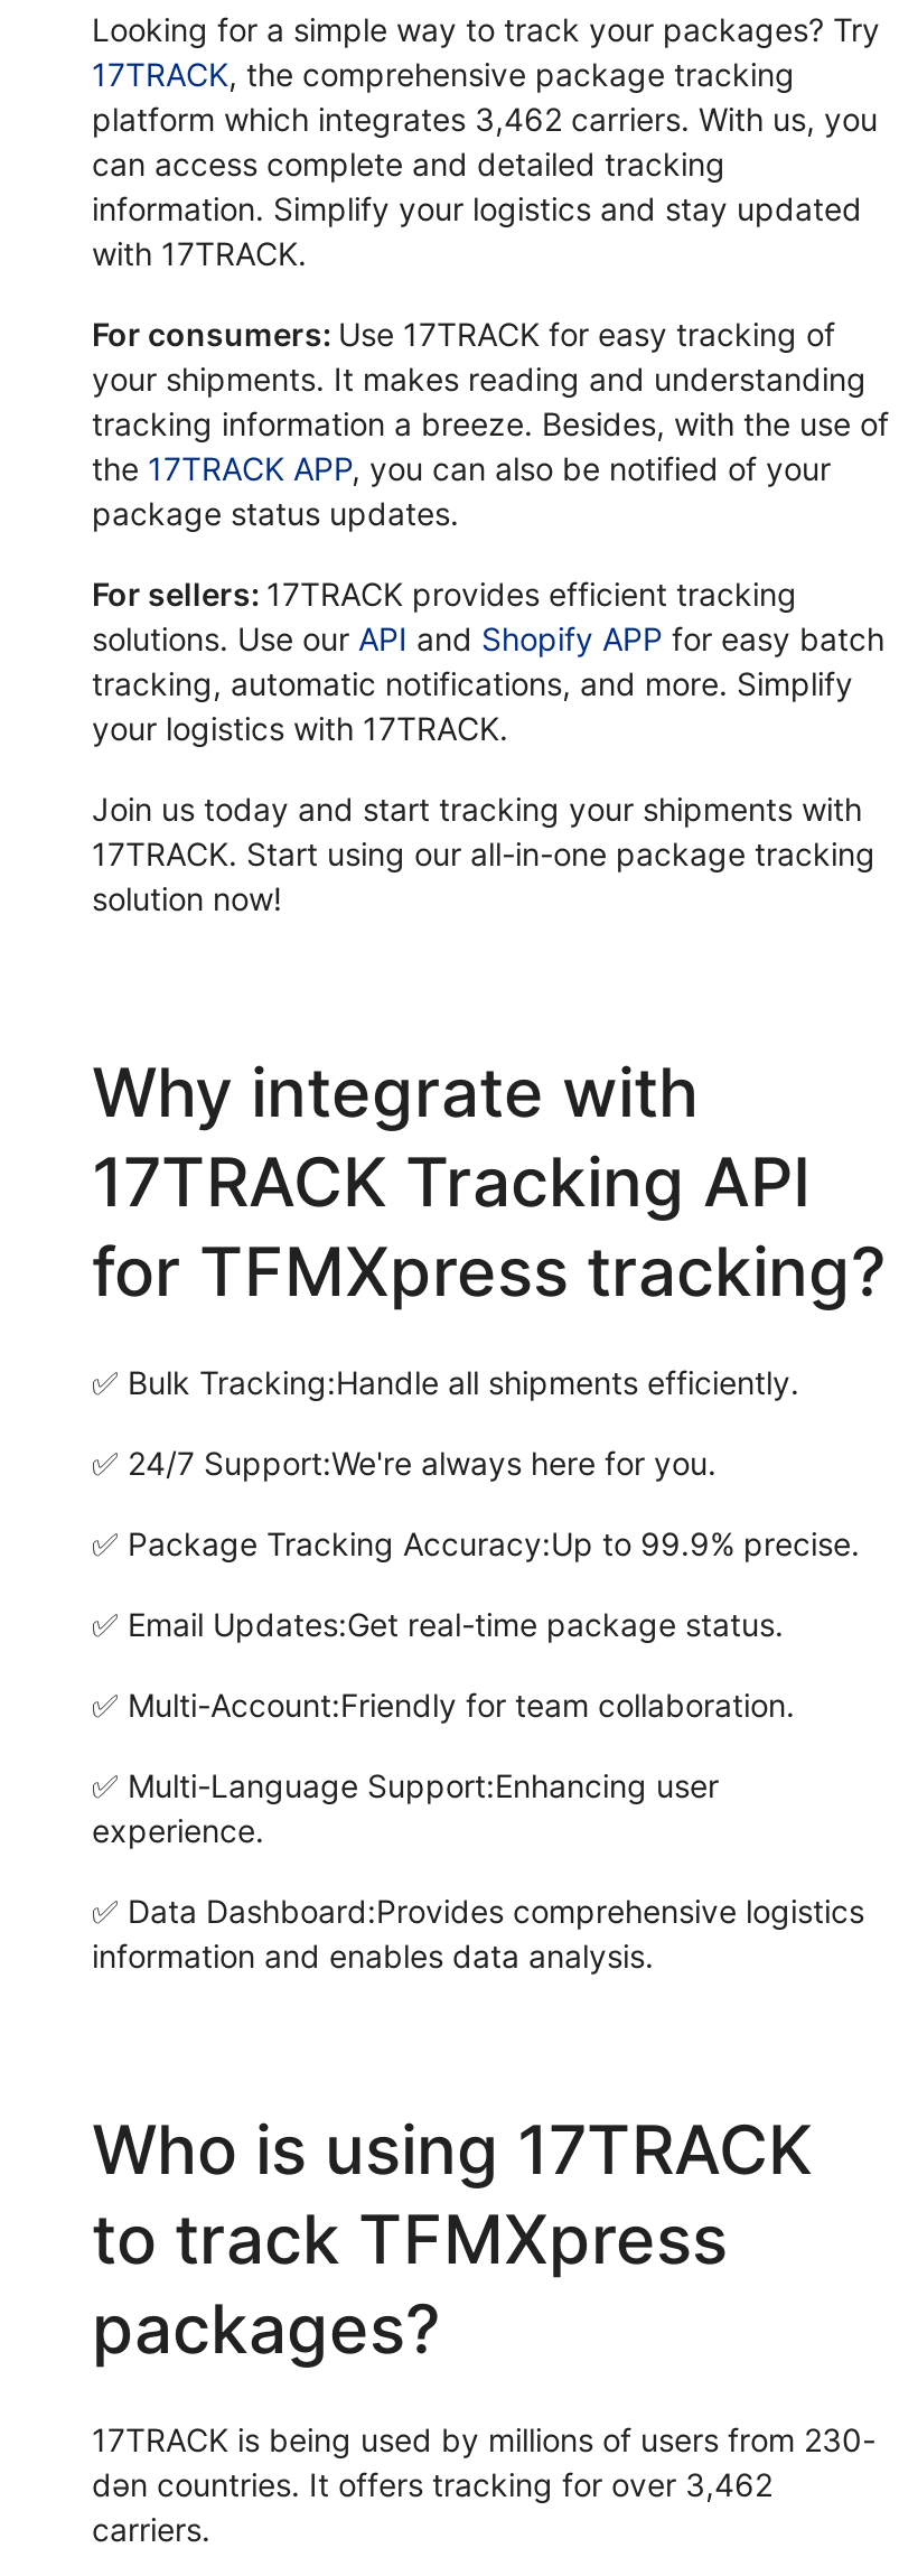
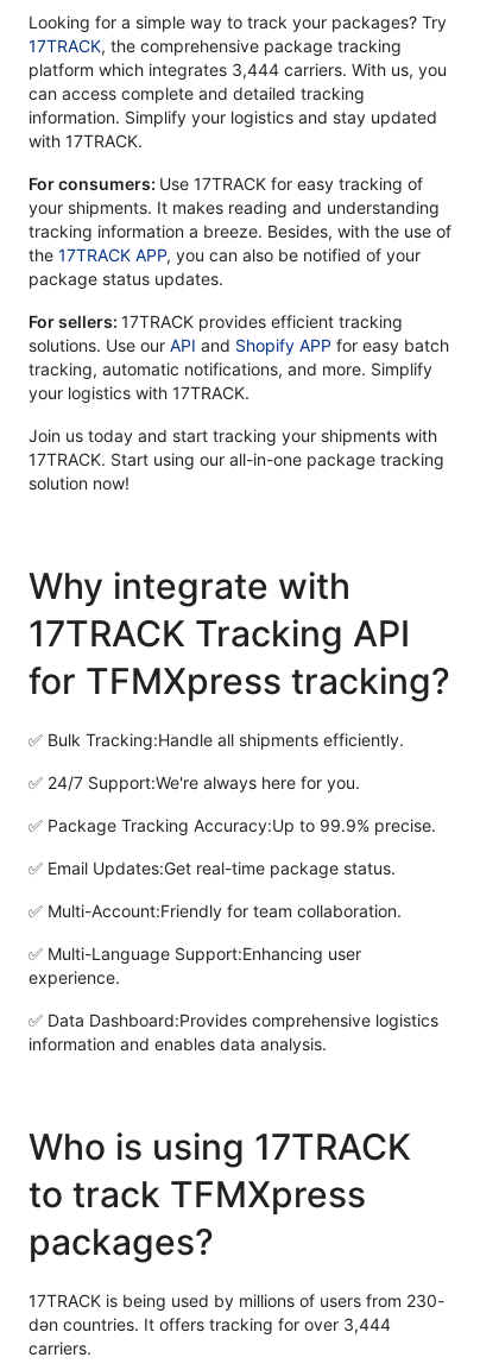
- platform which integrates 3,462 carriers. With us, you
+ platform which integrates 3,444 carriers. With us, you

- dən countries. It offers tracking for over 3,462
+ dən countries. It offers tracking for over 3,444
